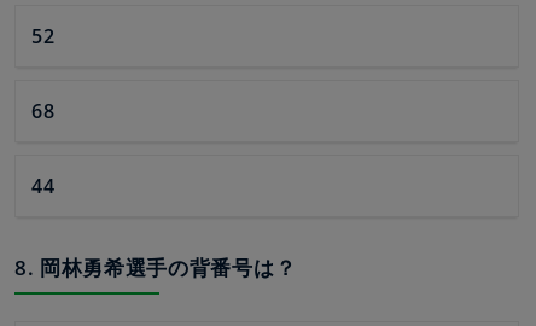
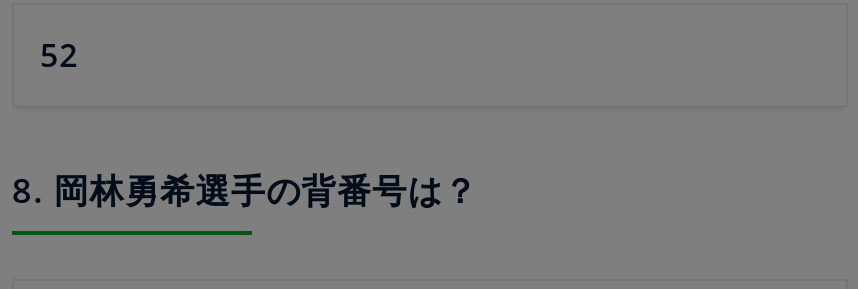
- 68
- 44
